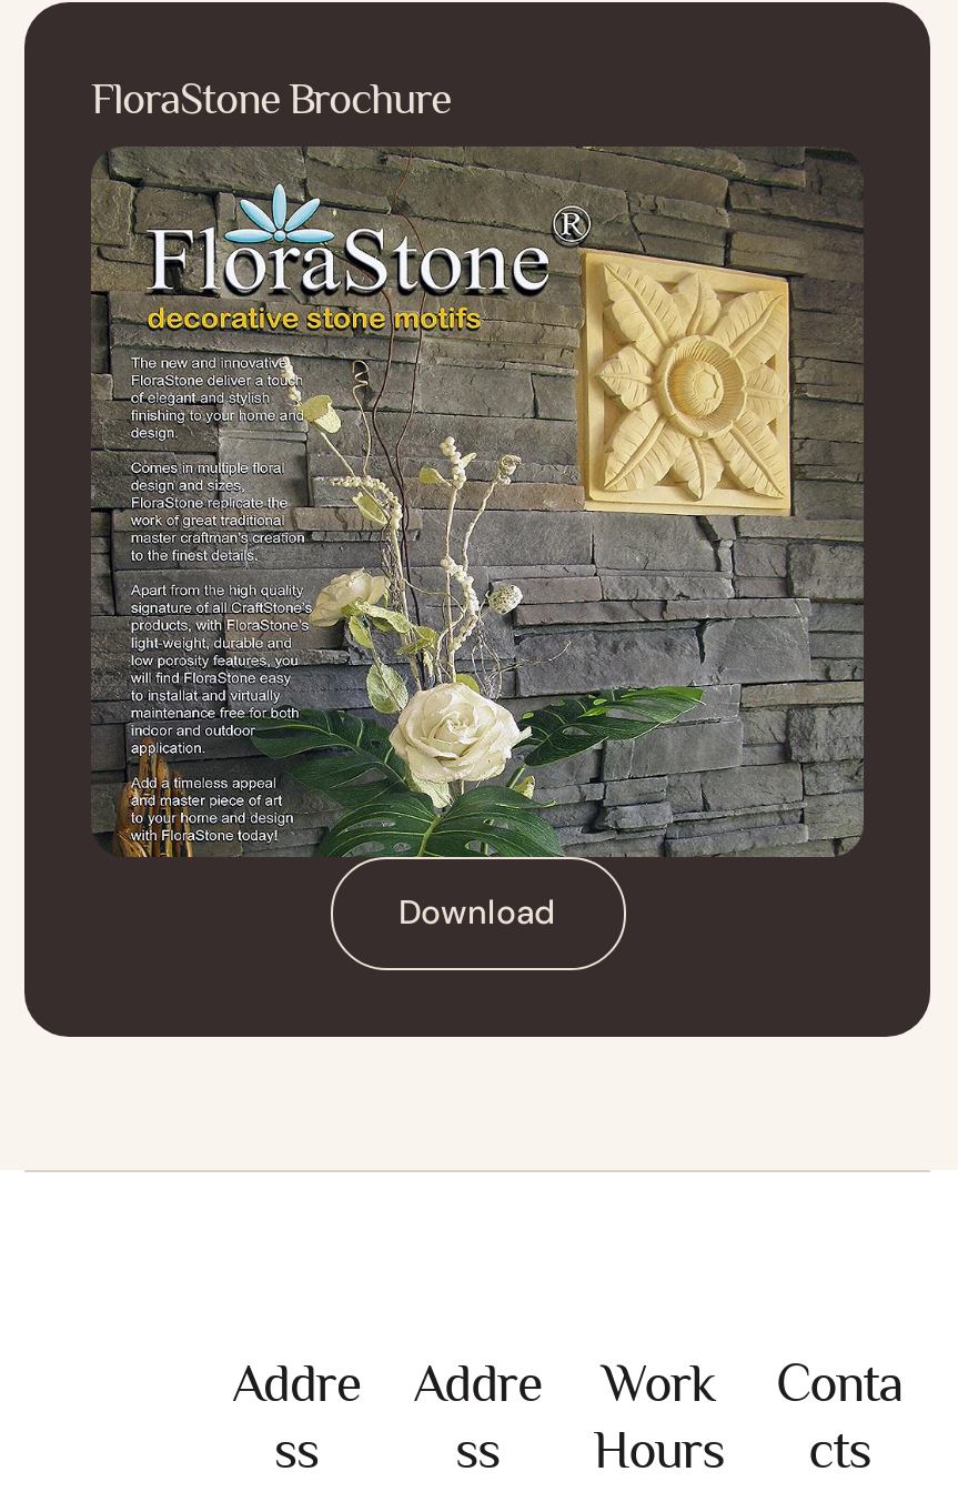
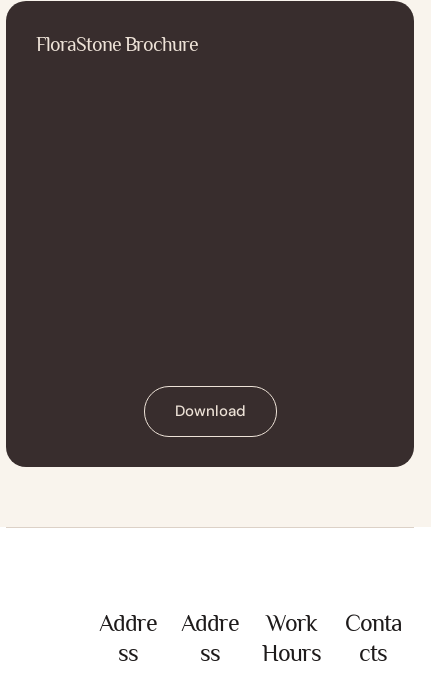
- [image]
